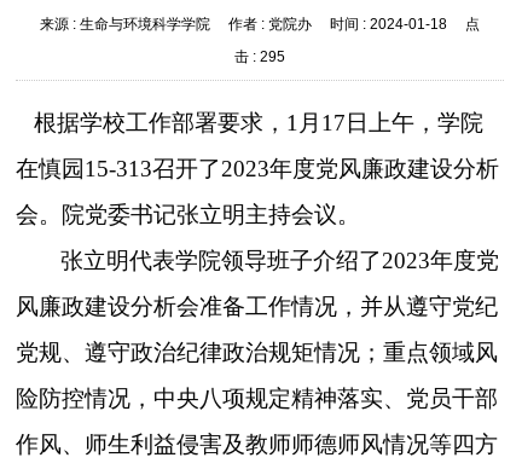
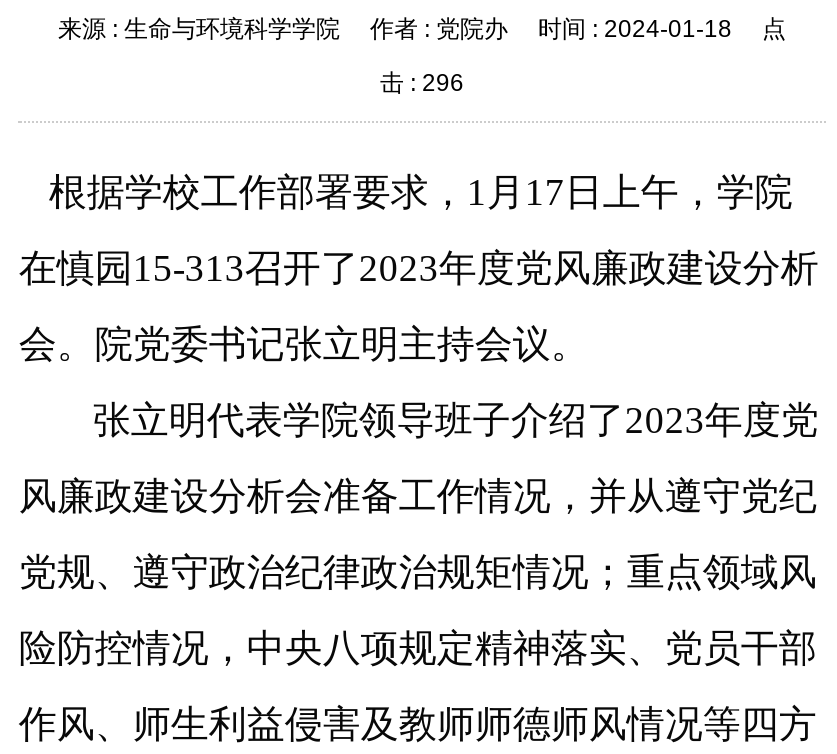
- 击 : 295
+ 击 : 296
